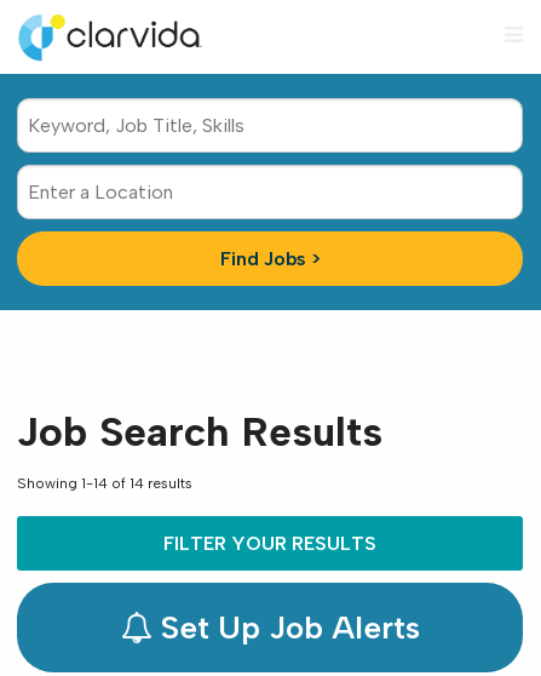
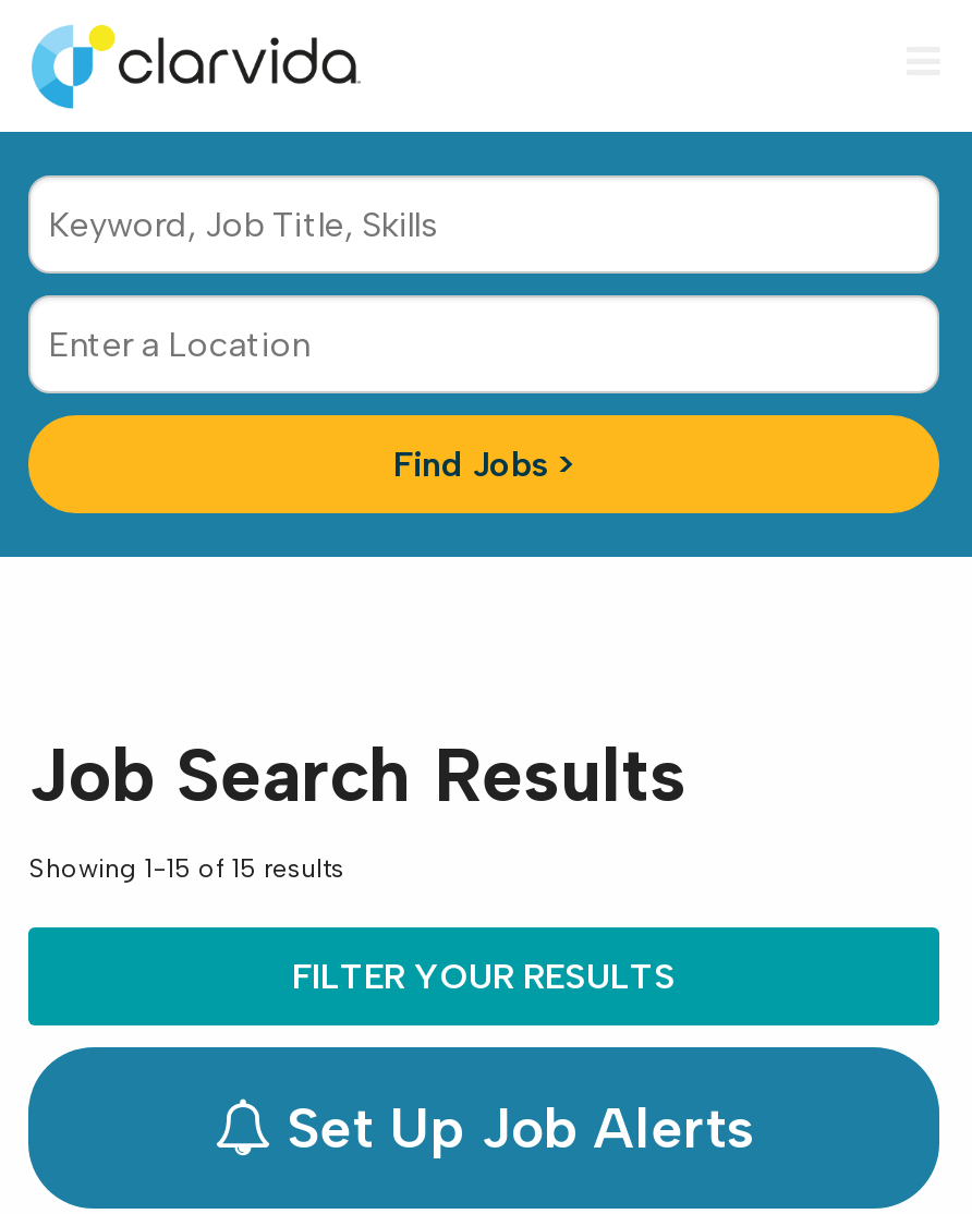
- Showing 1-14 of 14 results
+ Showing 1-15 of 15 results
